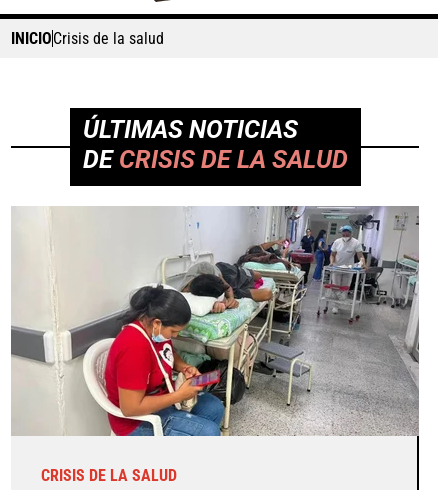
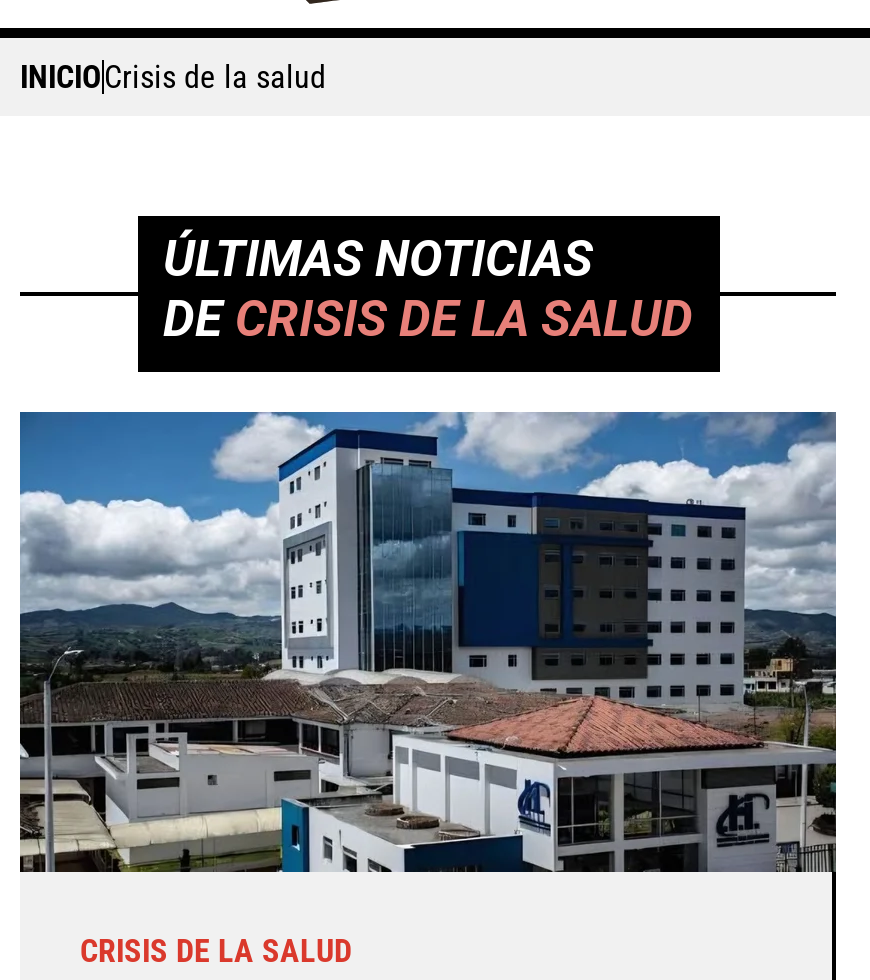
- [image]
+ [image]
